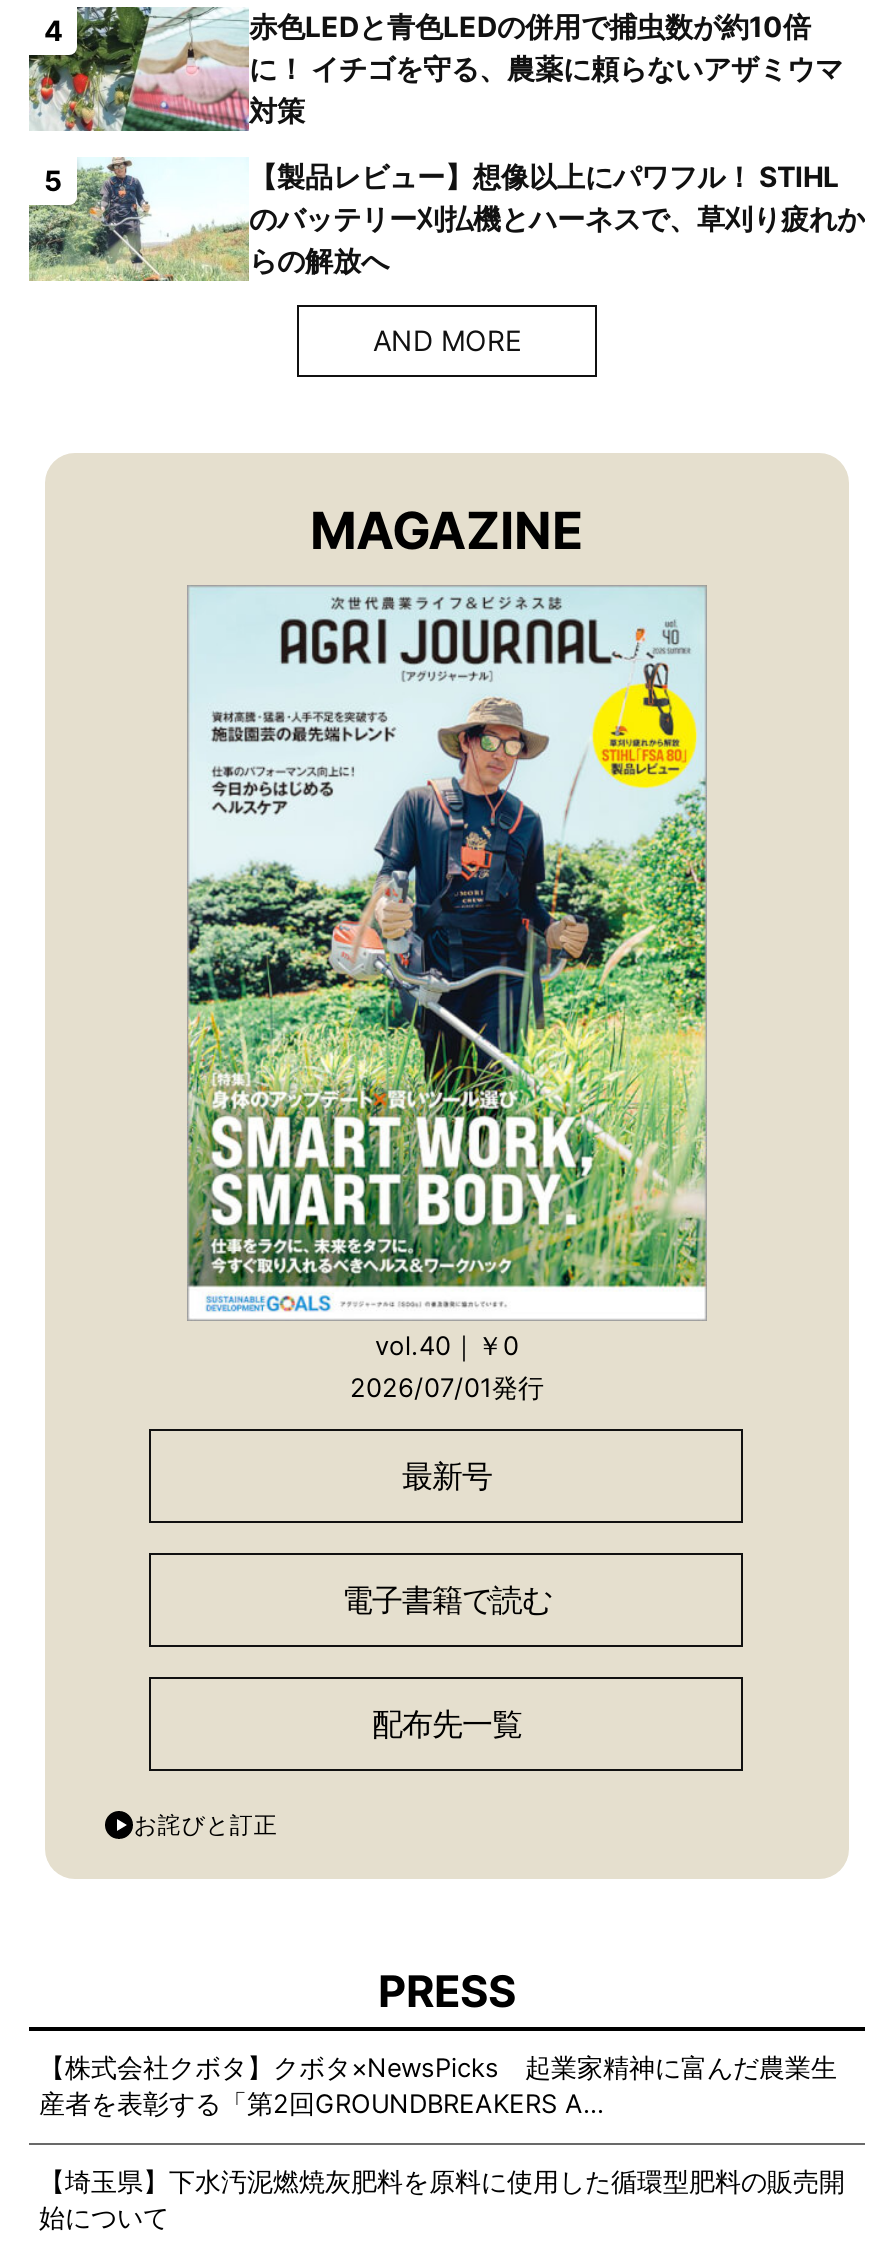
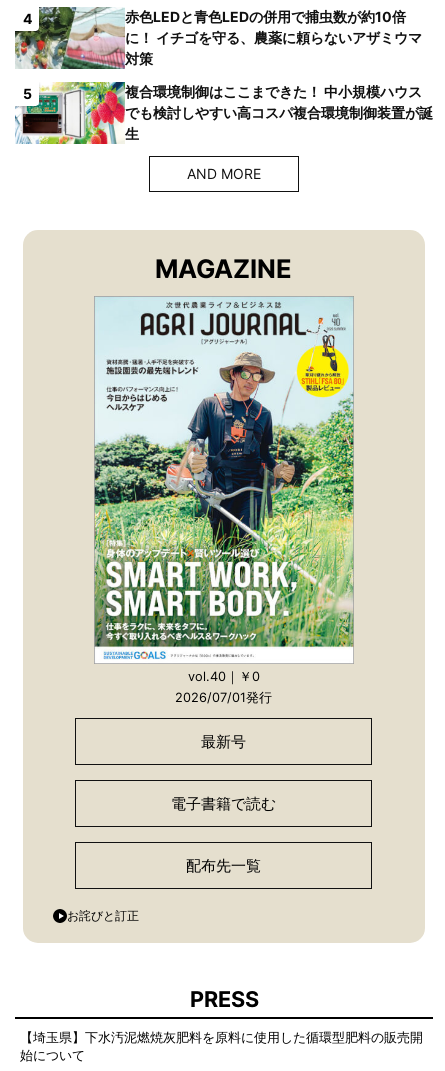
- [image]
- 【製品レビュー】想像以上にパワフル！ STIHL
- のバッテリー刈払機とハーネスで、草刈り疲れか
- らの解放へ
+ [image]
+ 複合環境制御はここまできた！ 中小規模ハウス
+ でも検討しやすい高コスパ複合環境制御装置が誕
+ 生

- 【株式会社クボタ】クボタ×NewsPicks 起業家精神に富んだ農業生
- 産者を表彰する「第2回GROUNDBREAKERS A…
